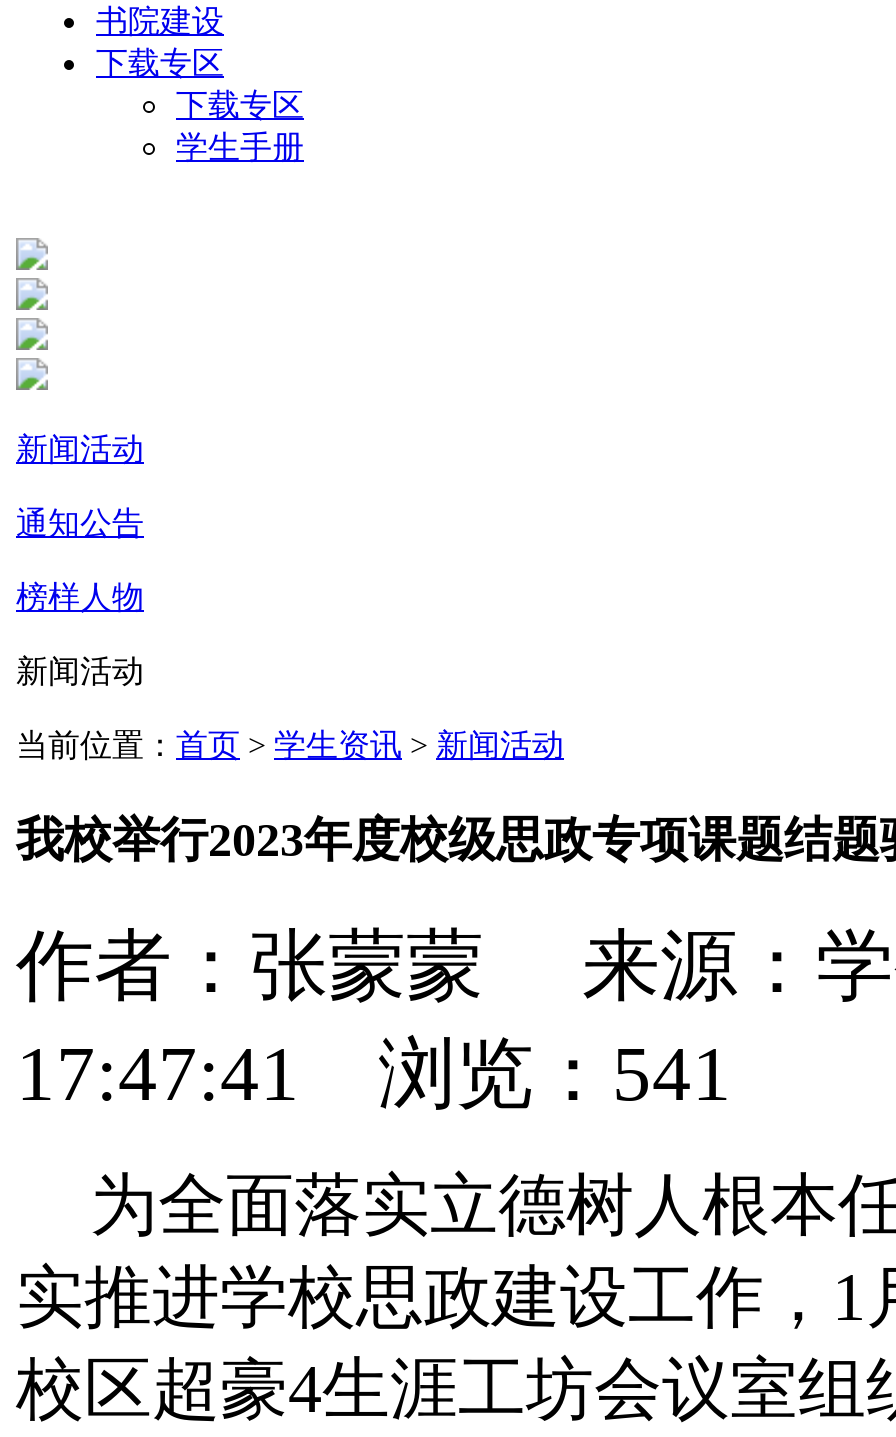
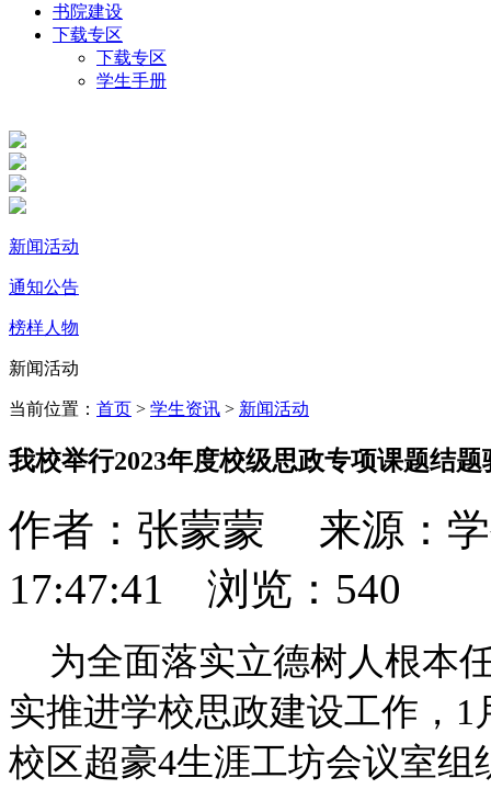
- 17:47:41 浏览：541
+ 17:47:41 浏览：540
